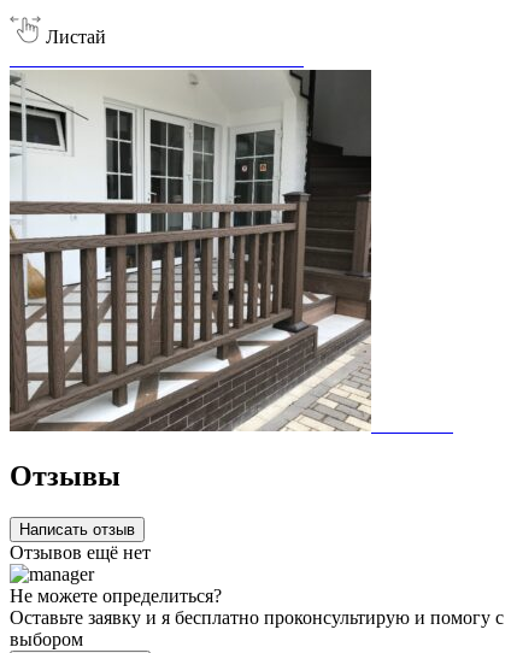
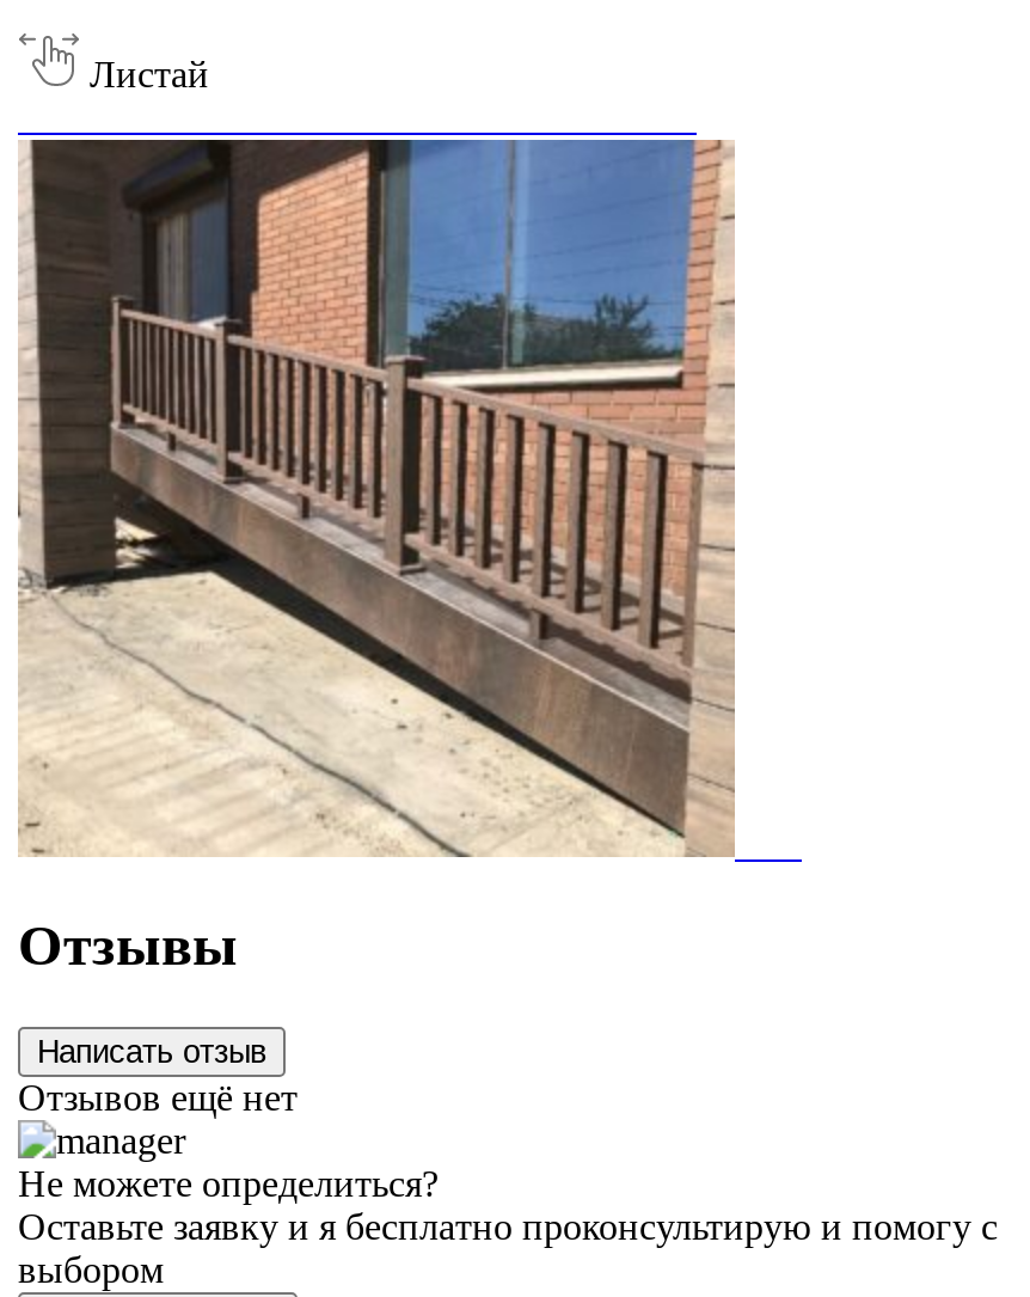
- [image]
+ [image]
